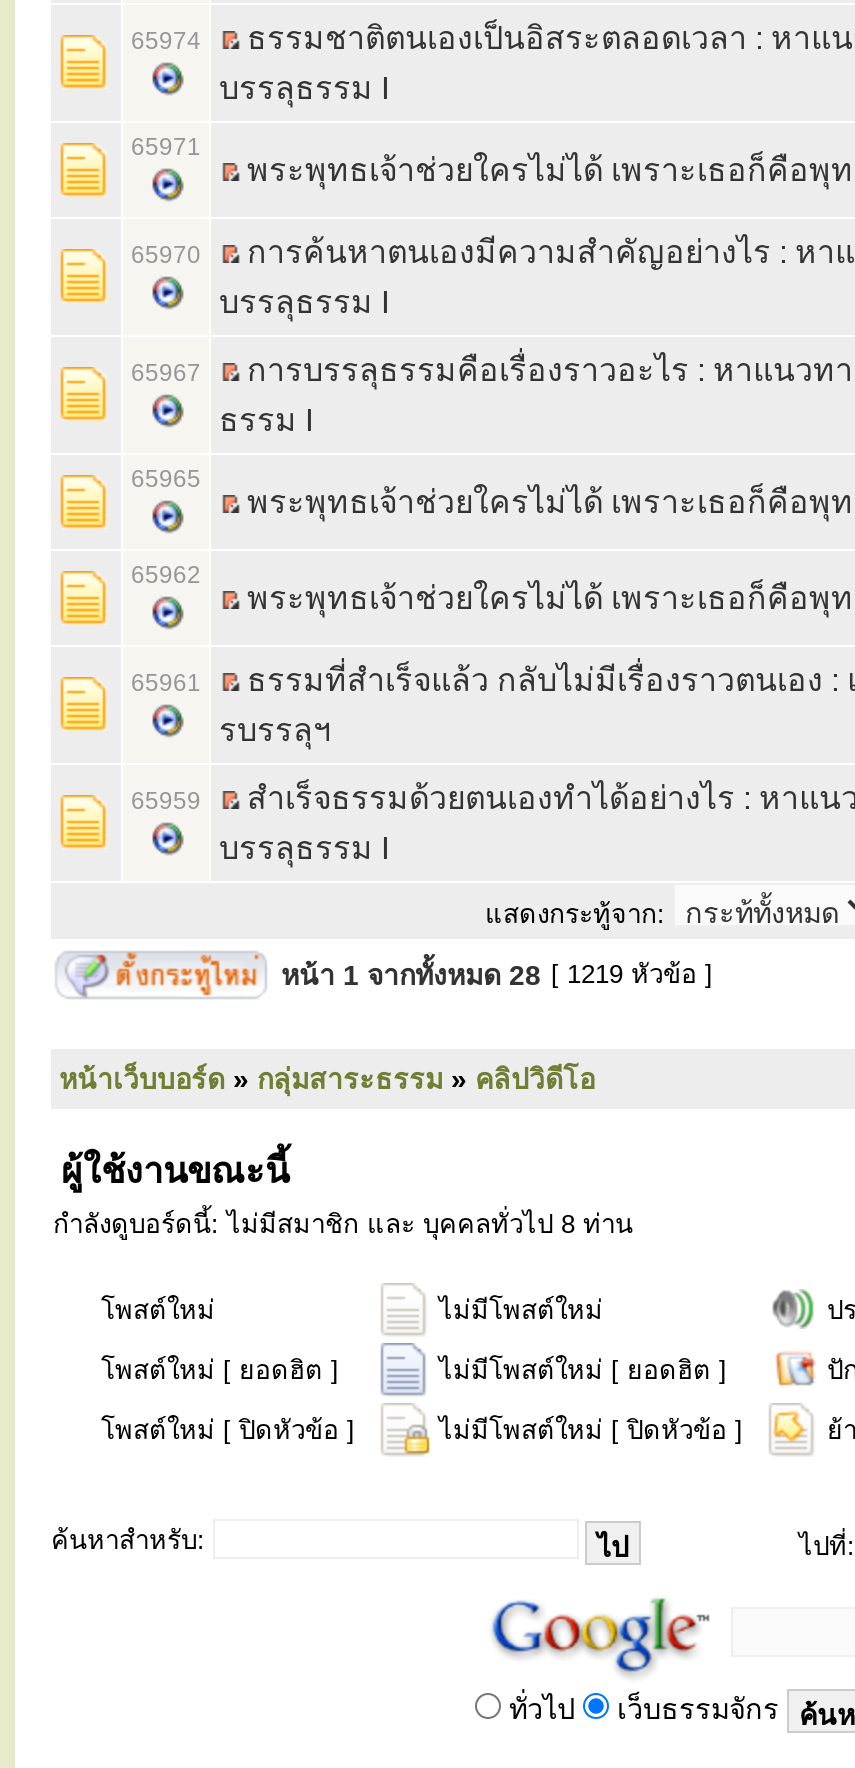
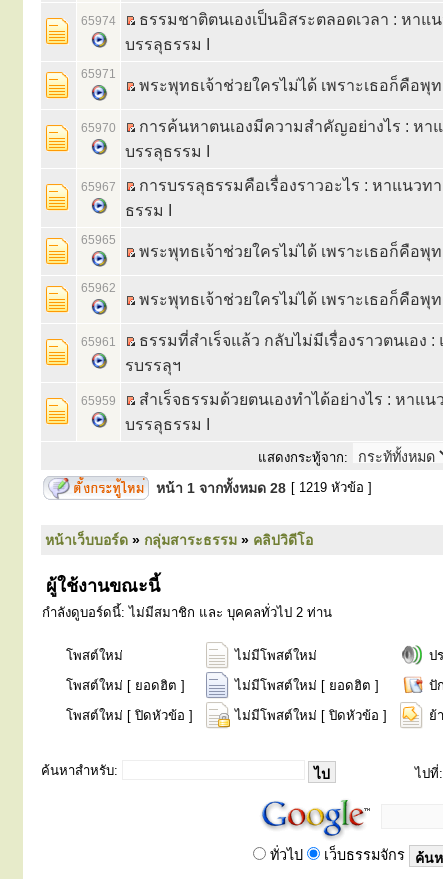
- กำลังดูบอร์ดนี้: ไม่มีสมาชิก และ บุคคลทั่วไป 8 ท่าน
+ กำลังดูบอร์ดนี้: ไม่มีสมาชิก และ บุคคลทั่วไป 2 ท่าน
